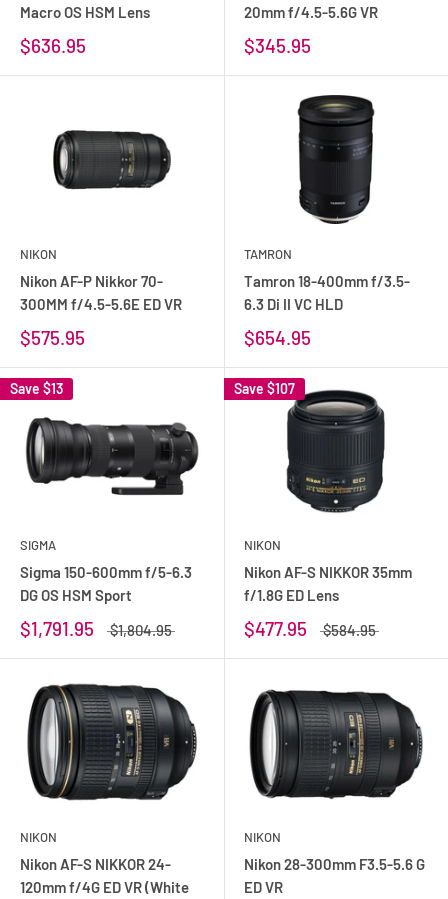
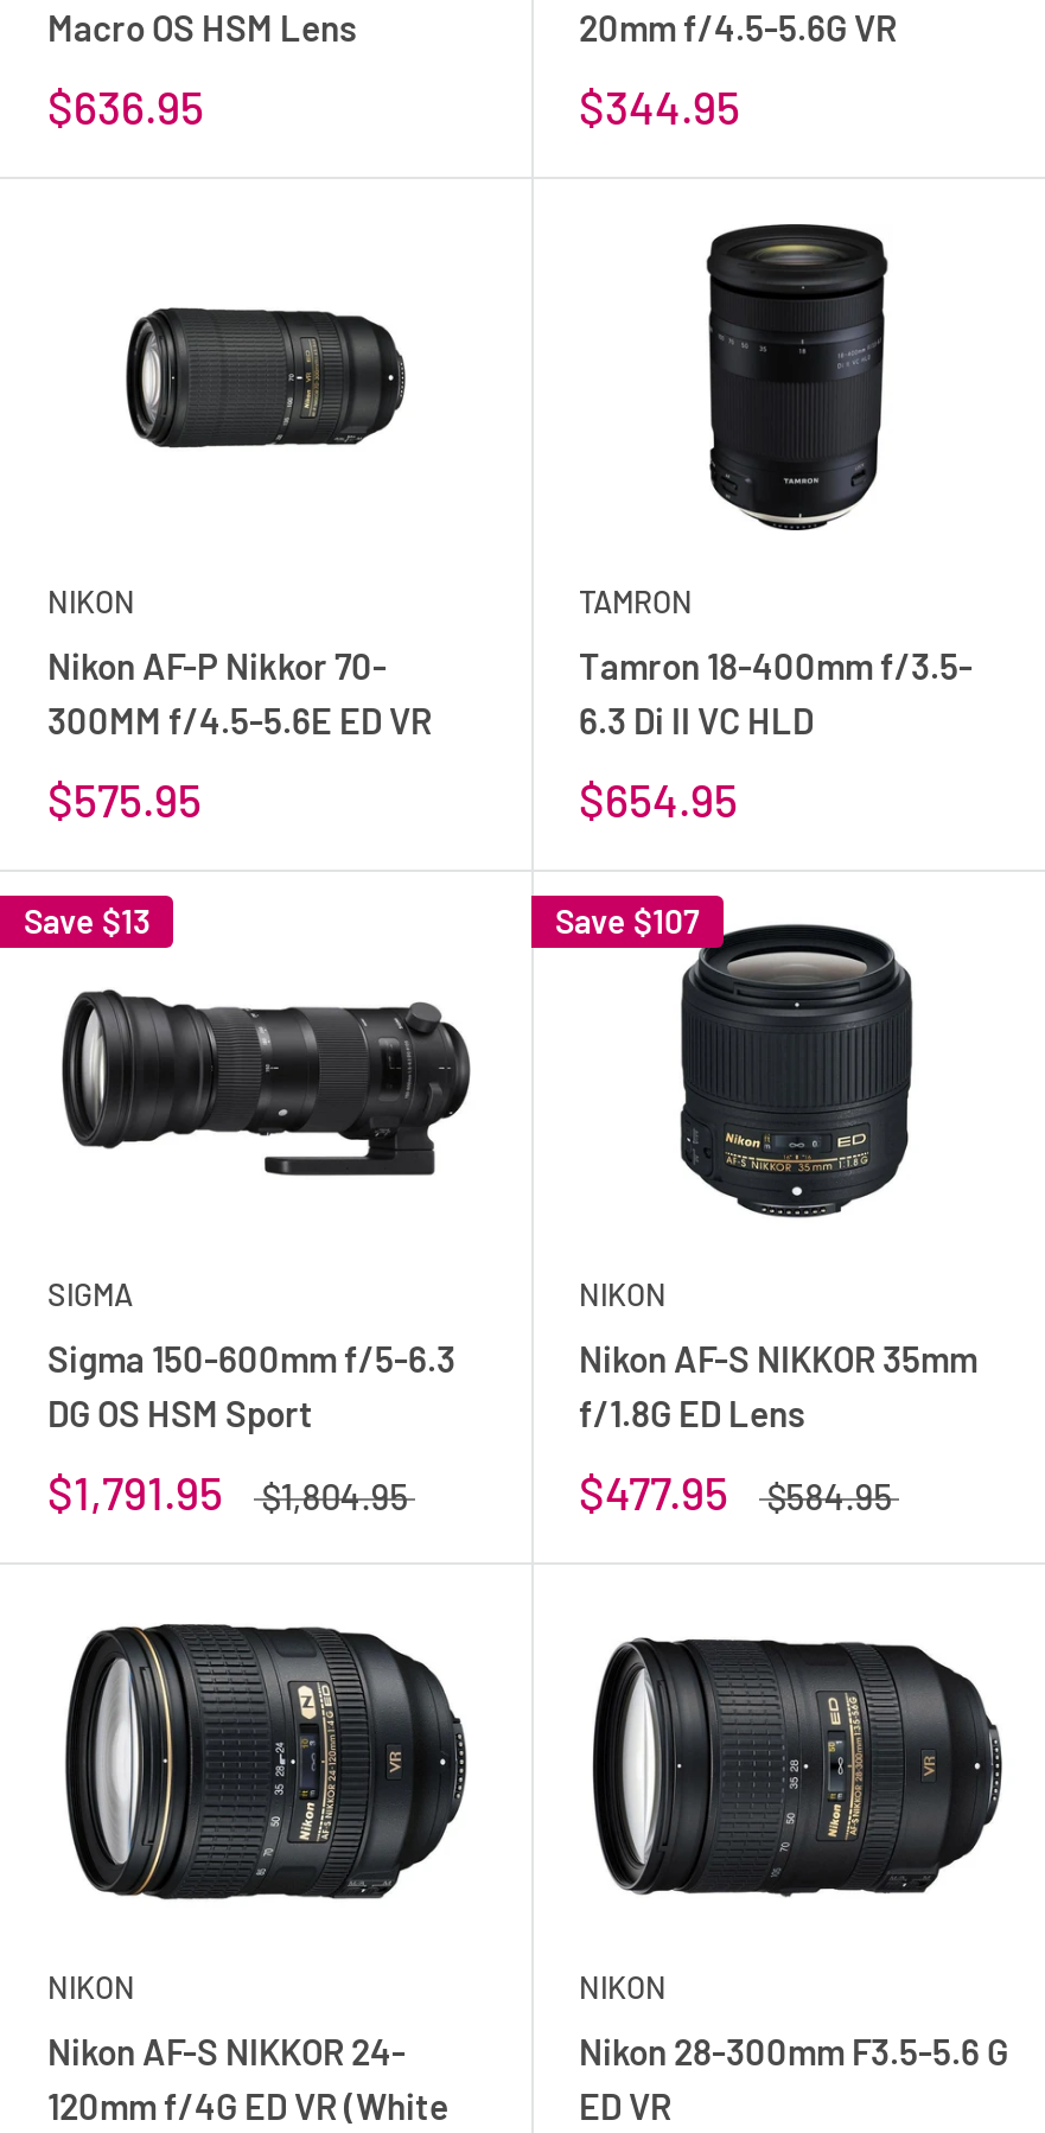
- $345.95
+ $344.95
